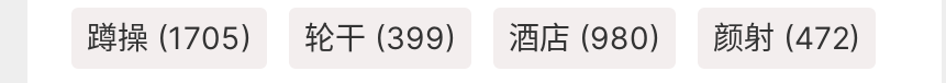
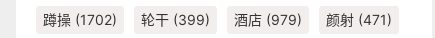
- 蹲操(1705)
+ 蹲操(1702)

- 酒店(980)
+ 酒店(979)

- 颜射(472)
+ 颜射(471)
